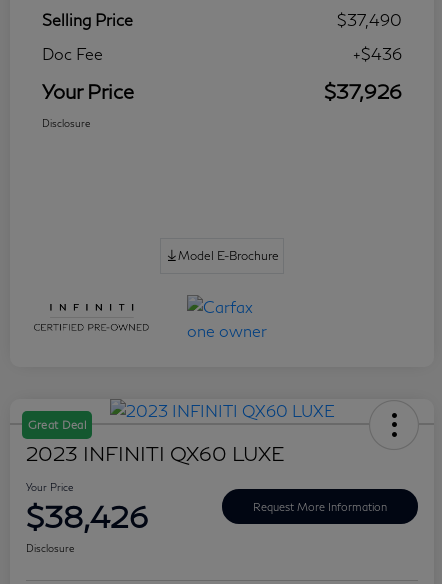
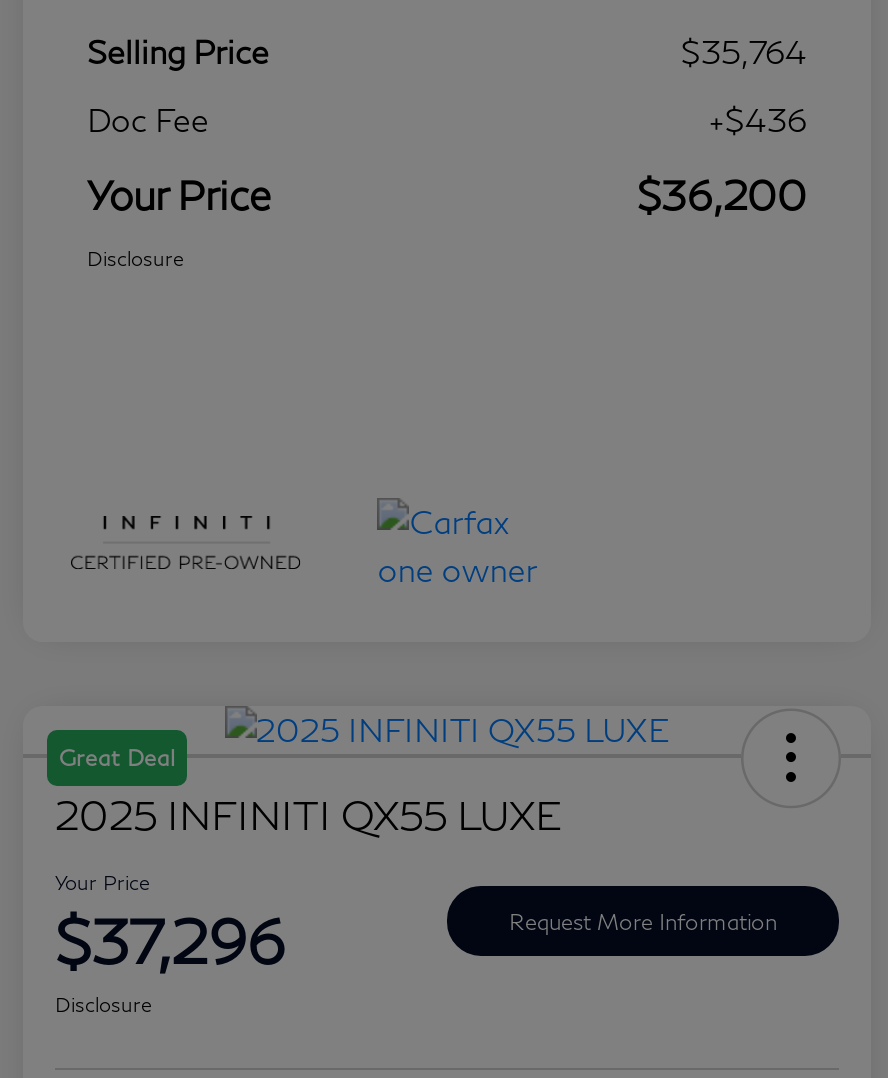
- $37,490
+ $35,764

- $37,926
+ $36,200

- Model E-Brochure

- 2023 INFINITI QX60 LUXE
+ 2025 INFINITI QX55 LUXE

- $38,426
+ $37,296
